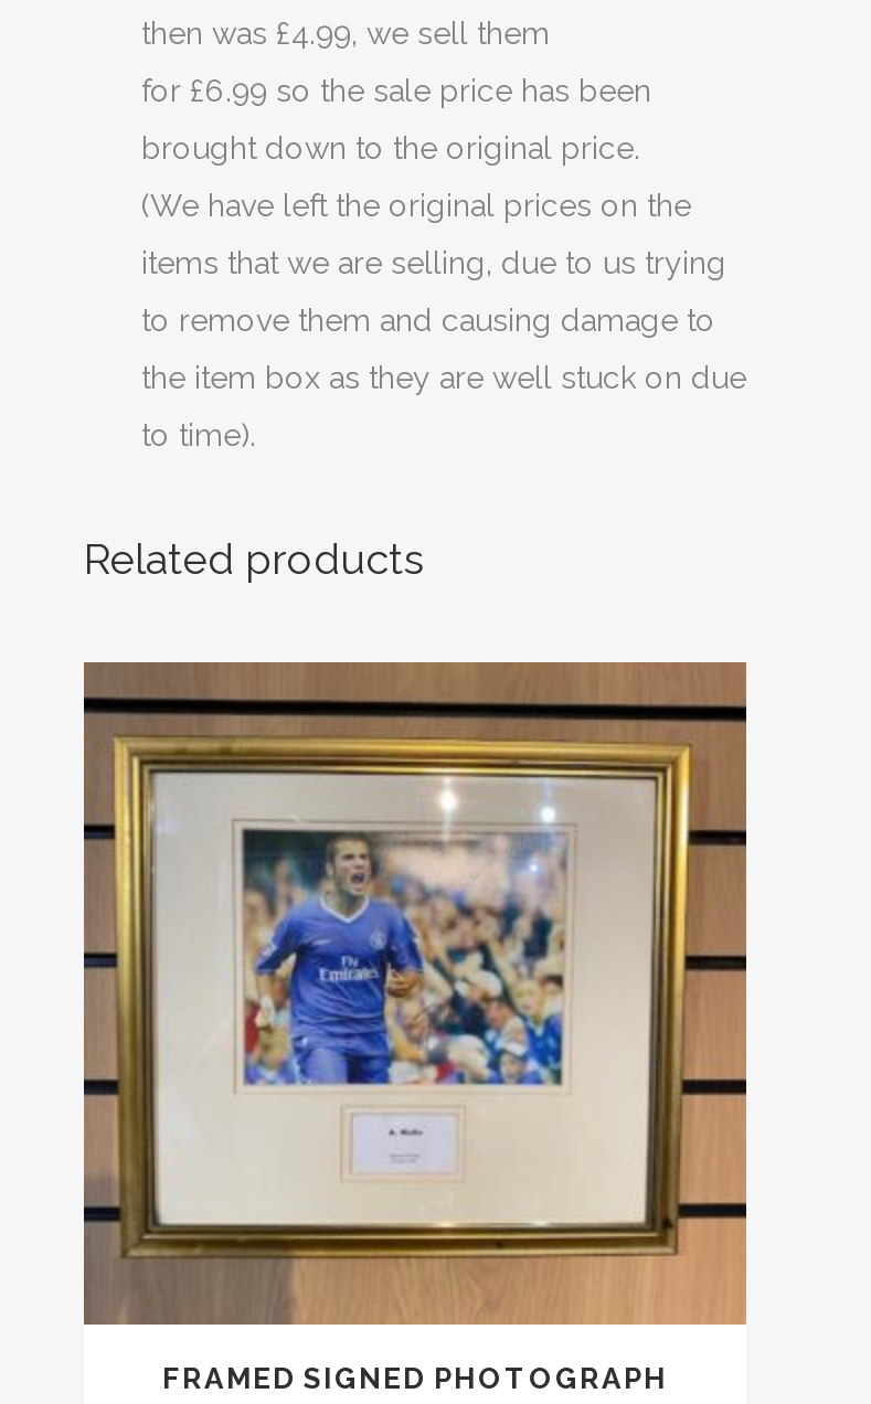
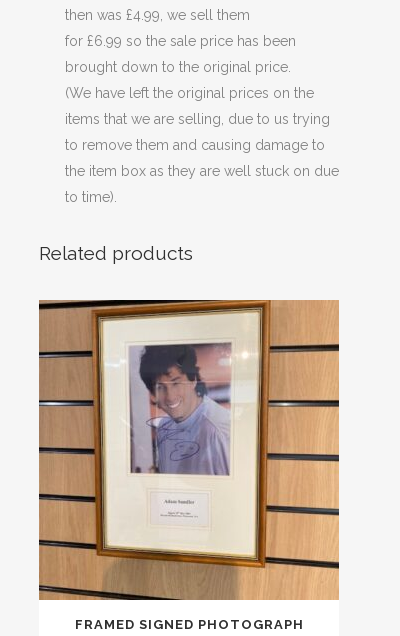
- [image]
+ [image]
